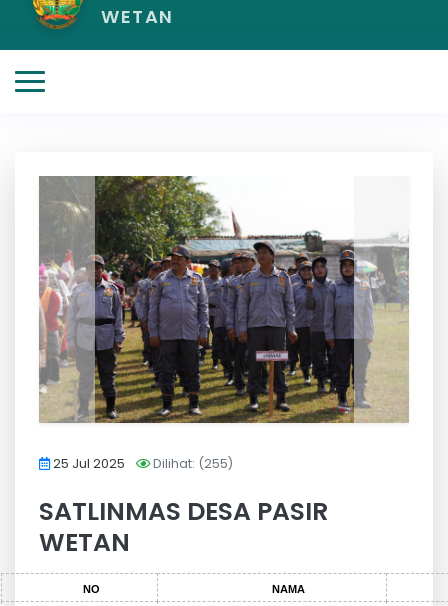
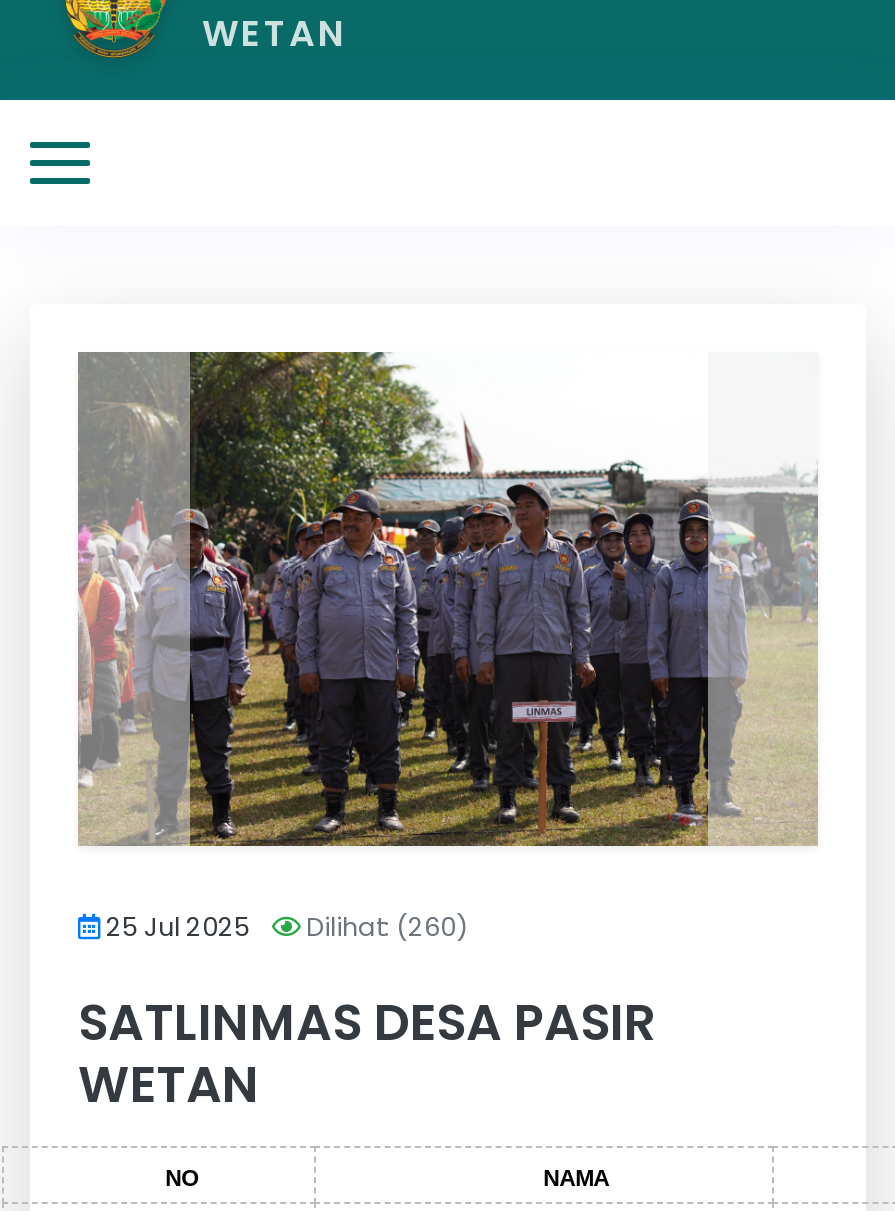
- 25 Jul 2025 Dilihat: (255)
+ 25 Jul 2025 Dilihat: (260)
